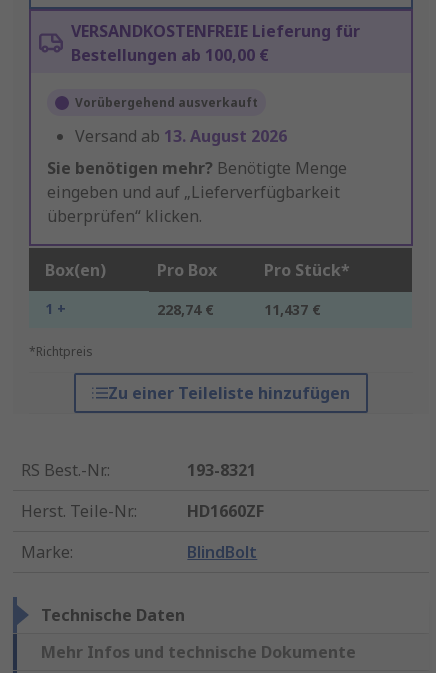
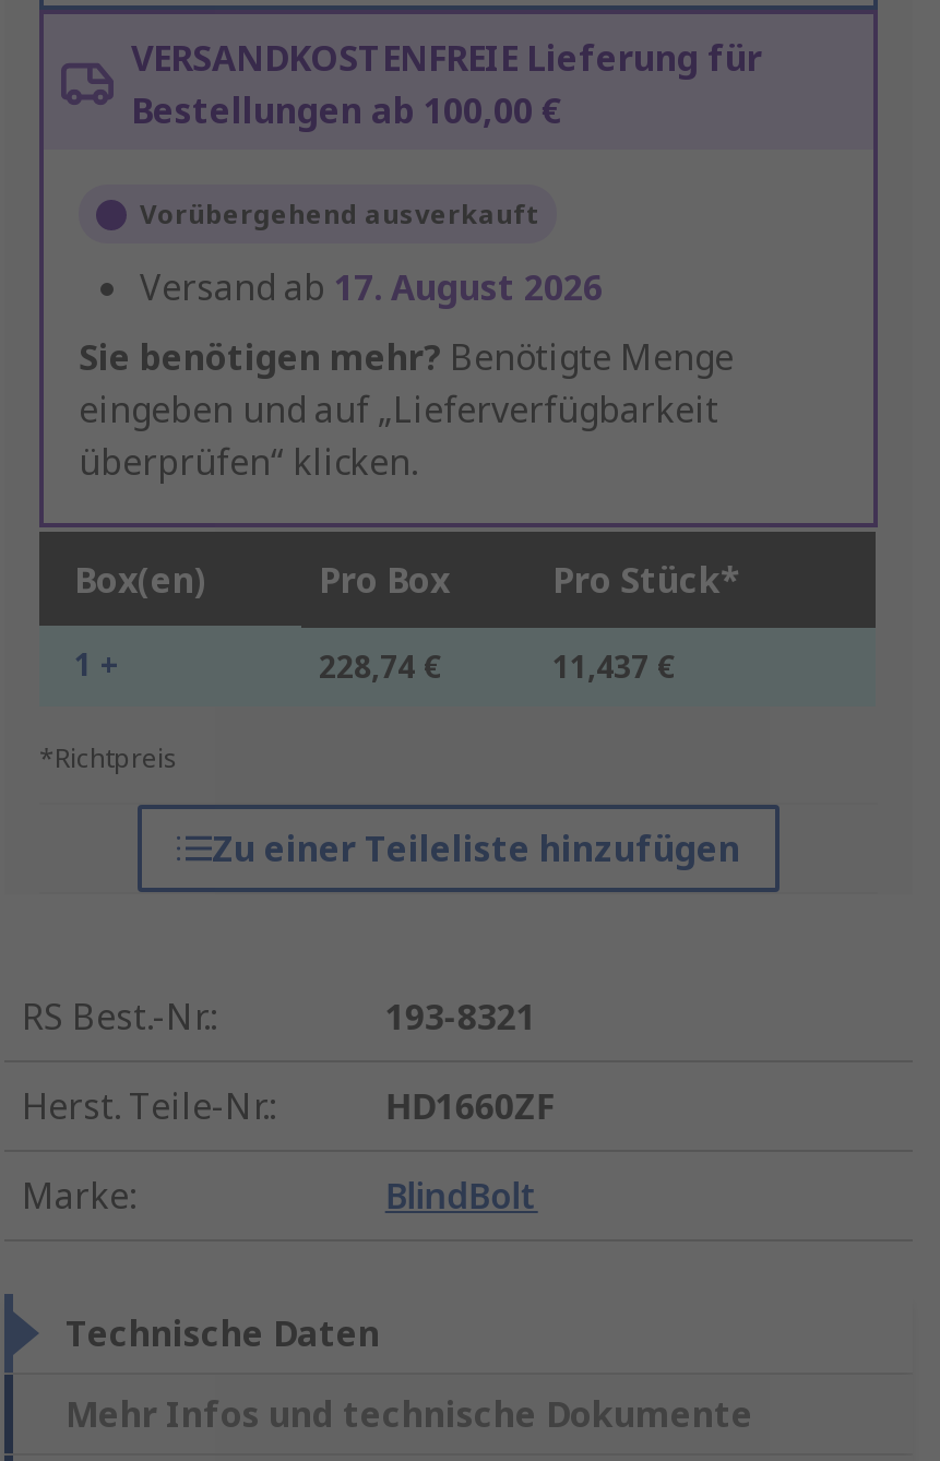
- Versand ab 13. August 2026
+ Versand ab 17. August 2026
